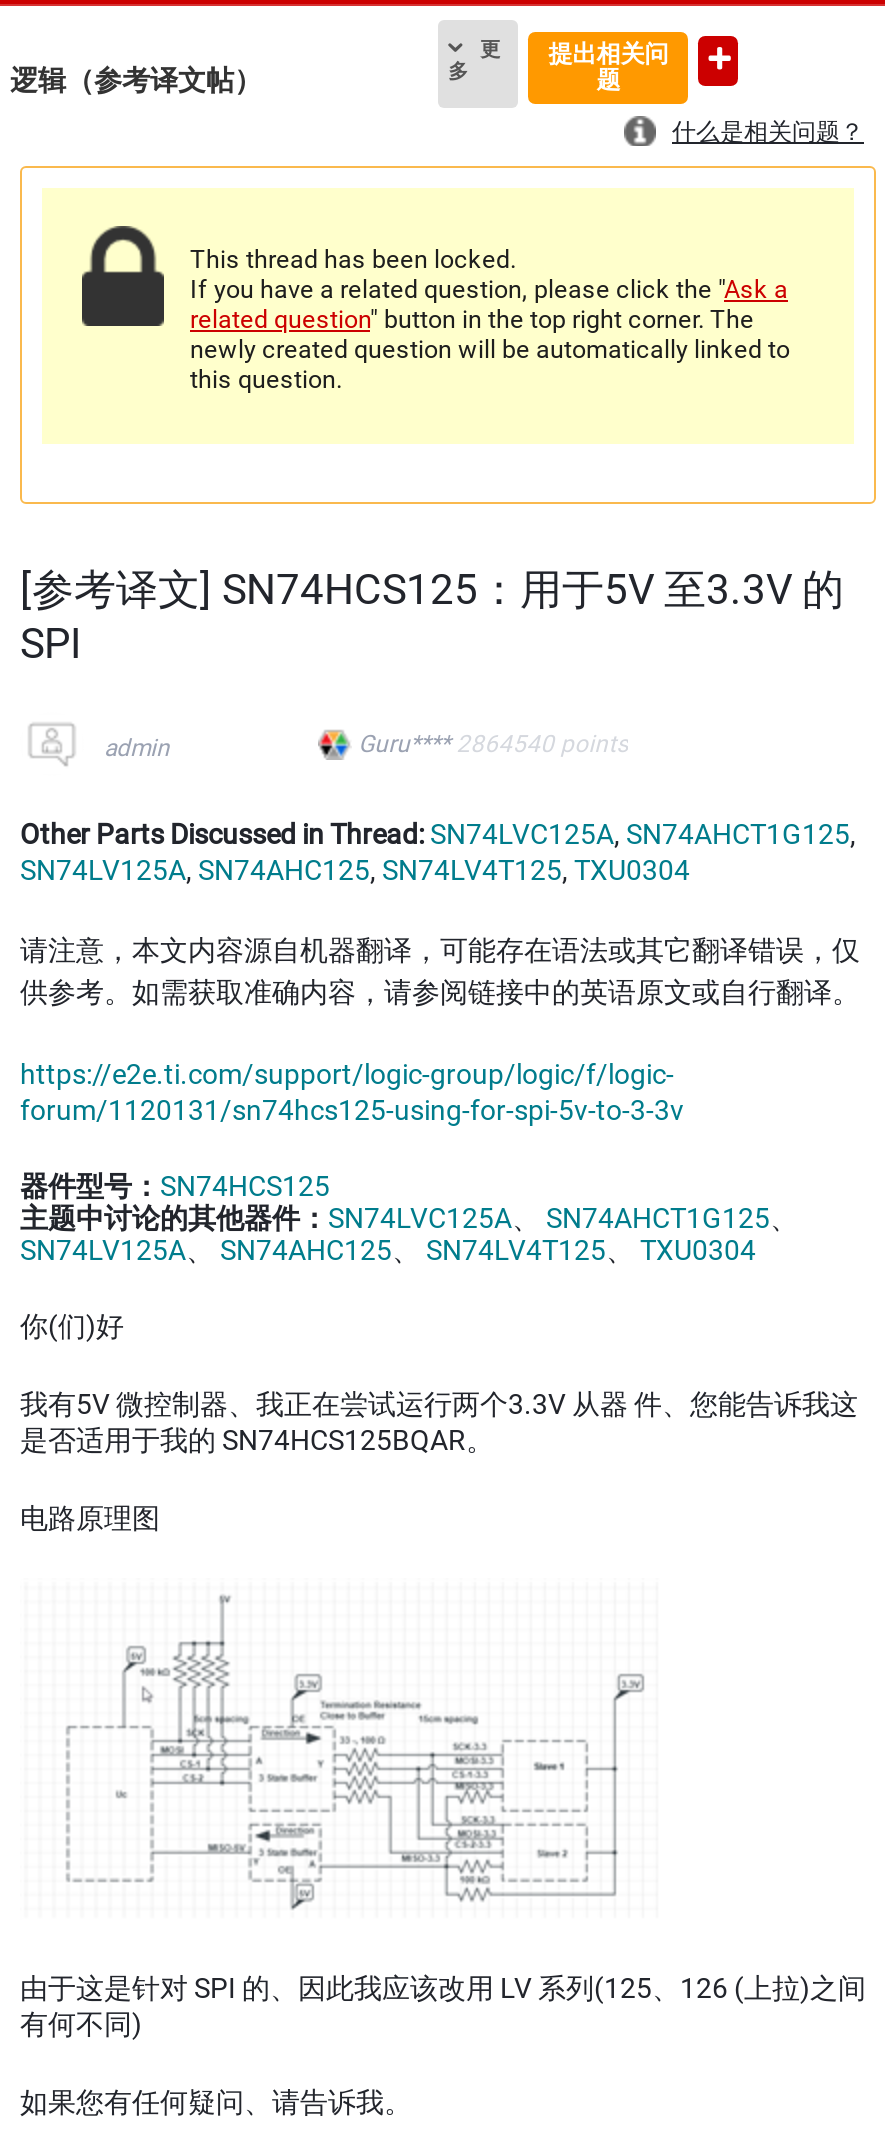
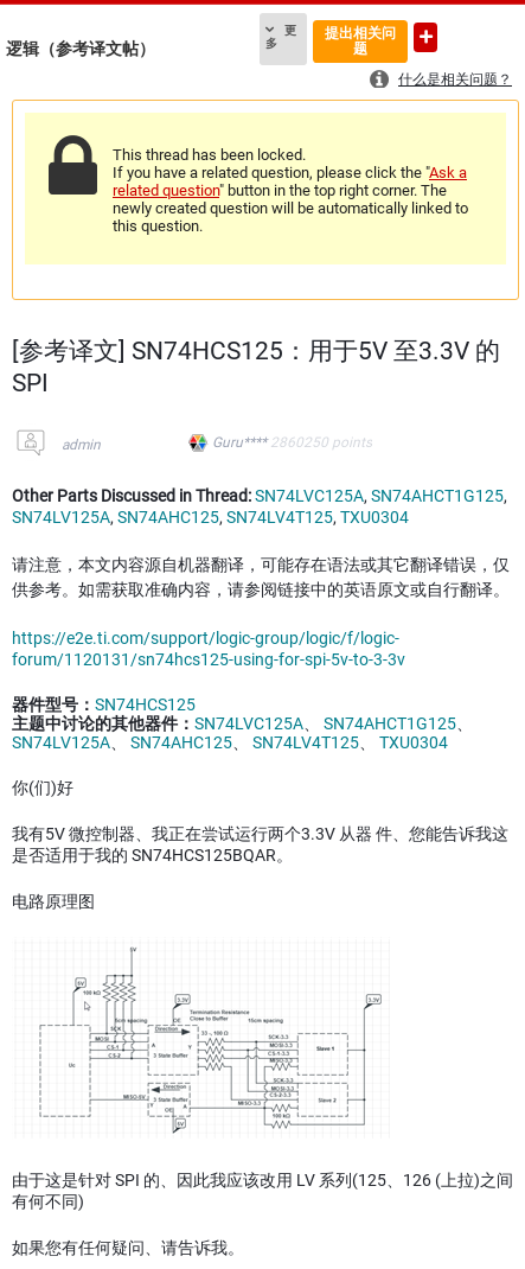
- Guru**** 2864540 points
+ Guru**** 2860250 points
